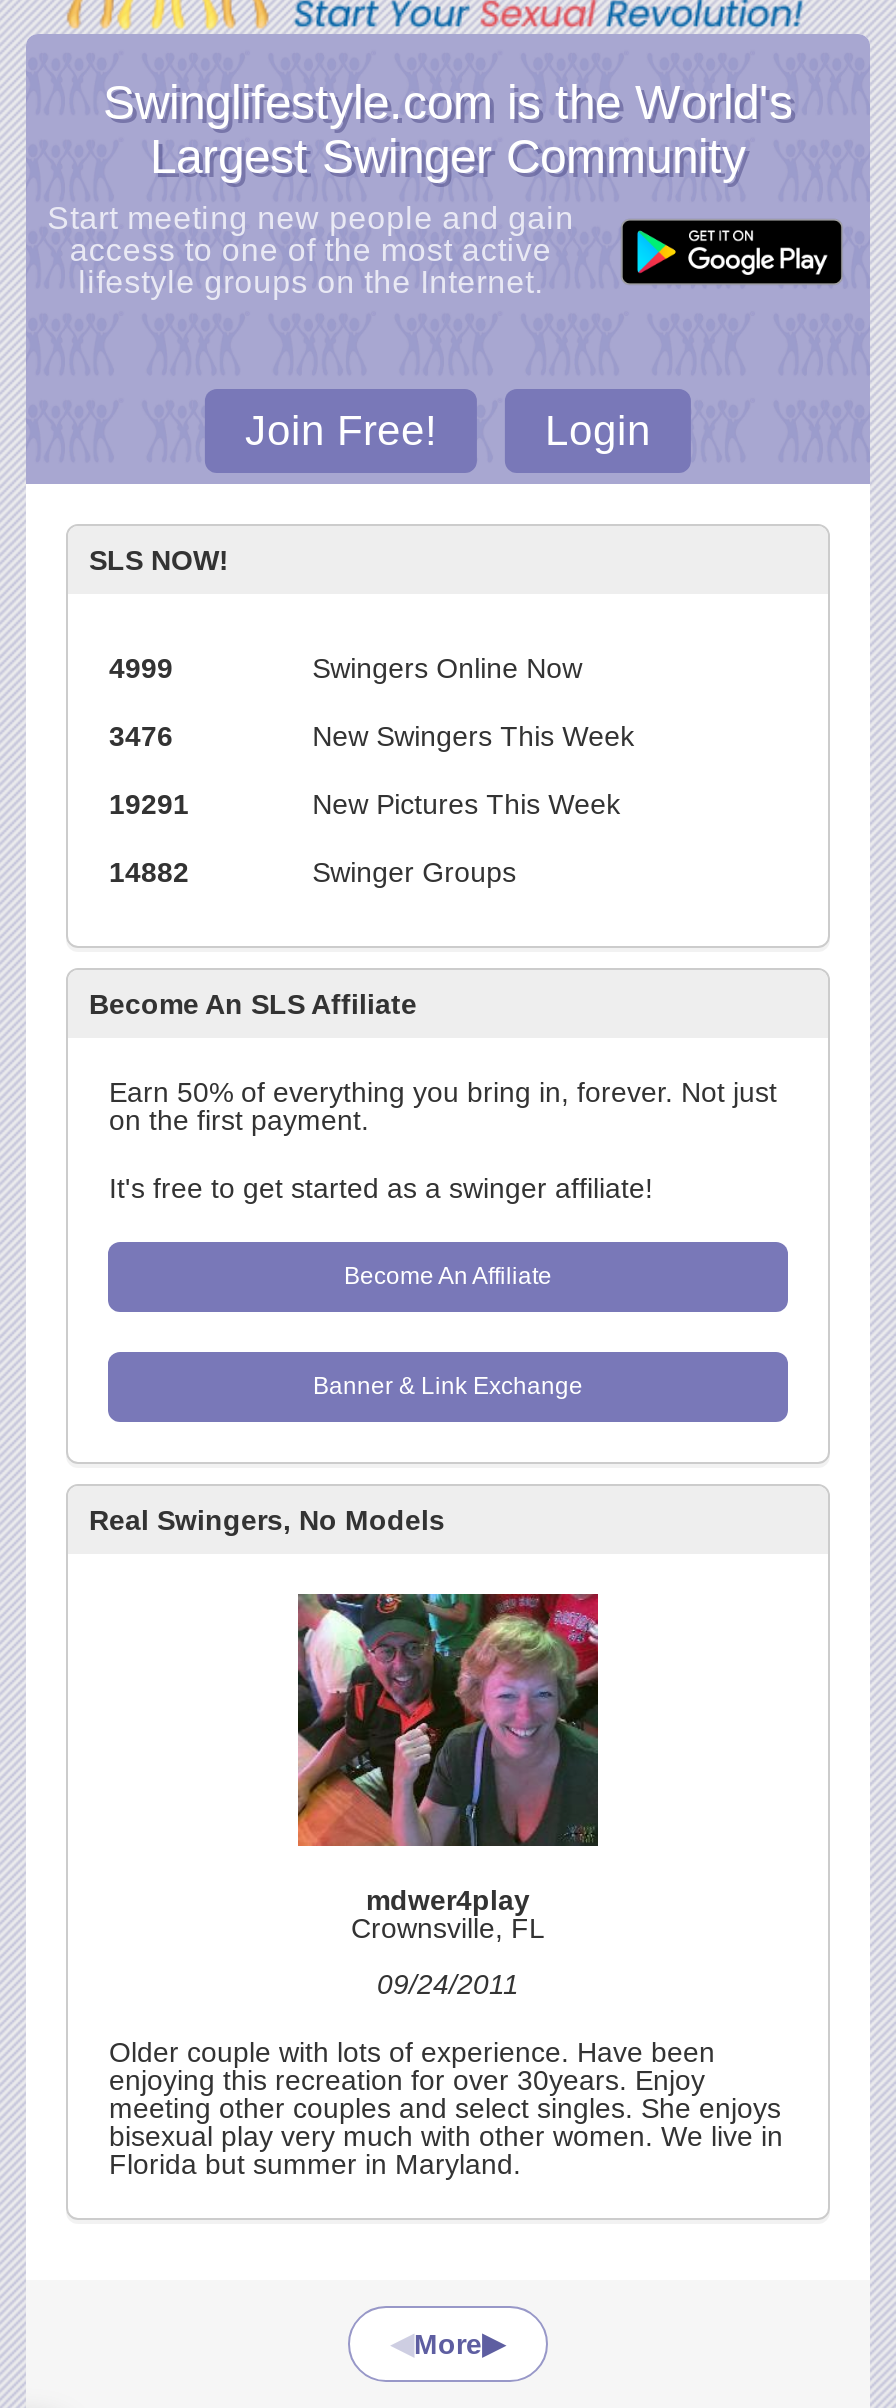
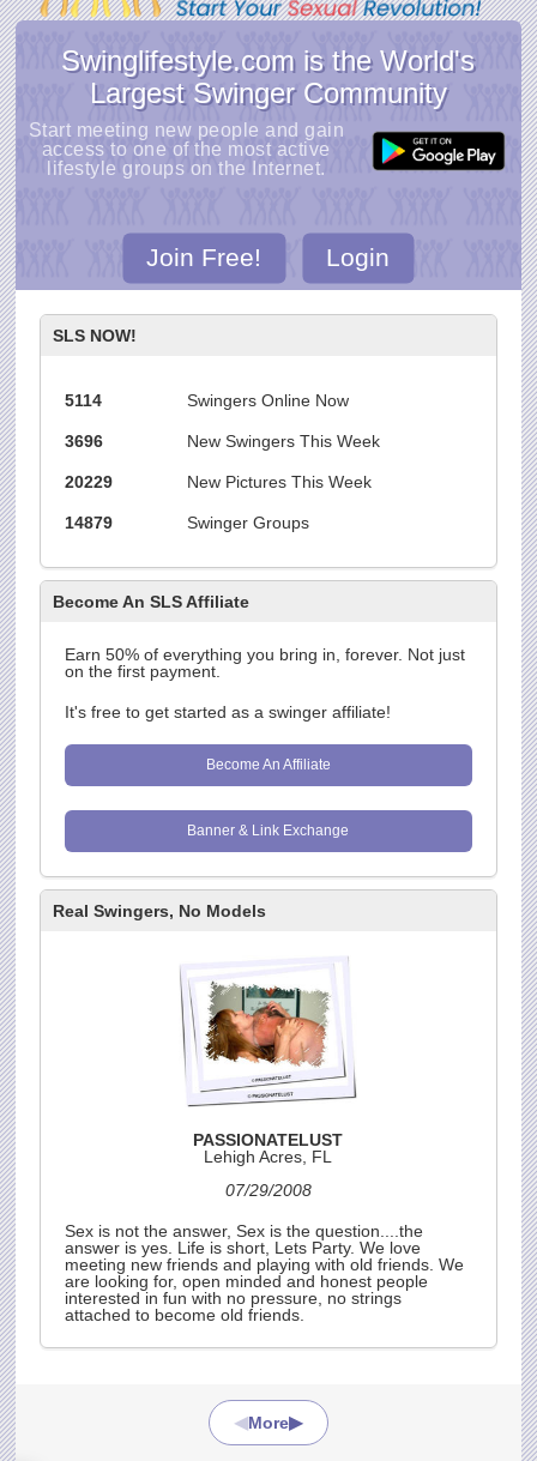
- 4999
+ 5114

- 3476
+ 3696

- 19291
+ 20229

- 14882
+ 14879

- [image]
- mdwer4play
- Crownsville, FL
+ [image]
+ PASSIONATELUST
+ Lehigh Acres, FL

- 09/24/2011
+ 07/29/2008

- Older couple with lots of experience. Have been
- enjoying this recreation for over 30years. Enjoy
- meeting other couples and select singles. She enjoys
- bisexual play very much with other women. We live in
- Florida but summer in Maryland.
+ Sex is not the answer, Sex is the question....the
+ answer is yes. Life is short, Lets Party. We love
+ meeting new friends and playing with old friends. We
+ are looking for, open minded and honest people
+ interested in fun with no pressure, no strings
+ attached to become old friends.
